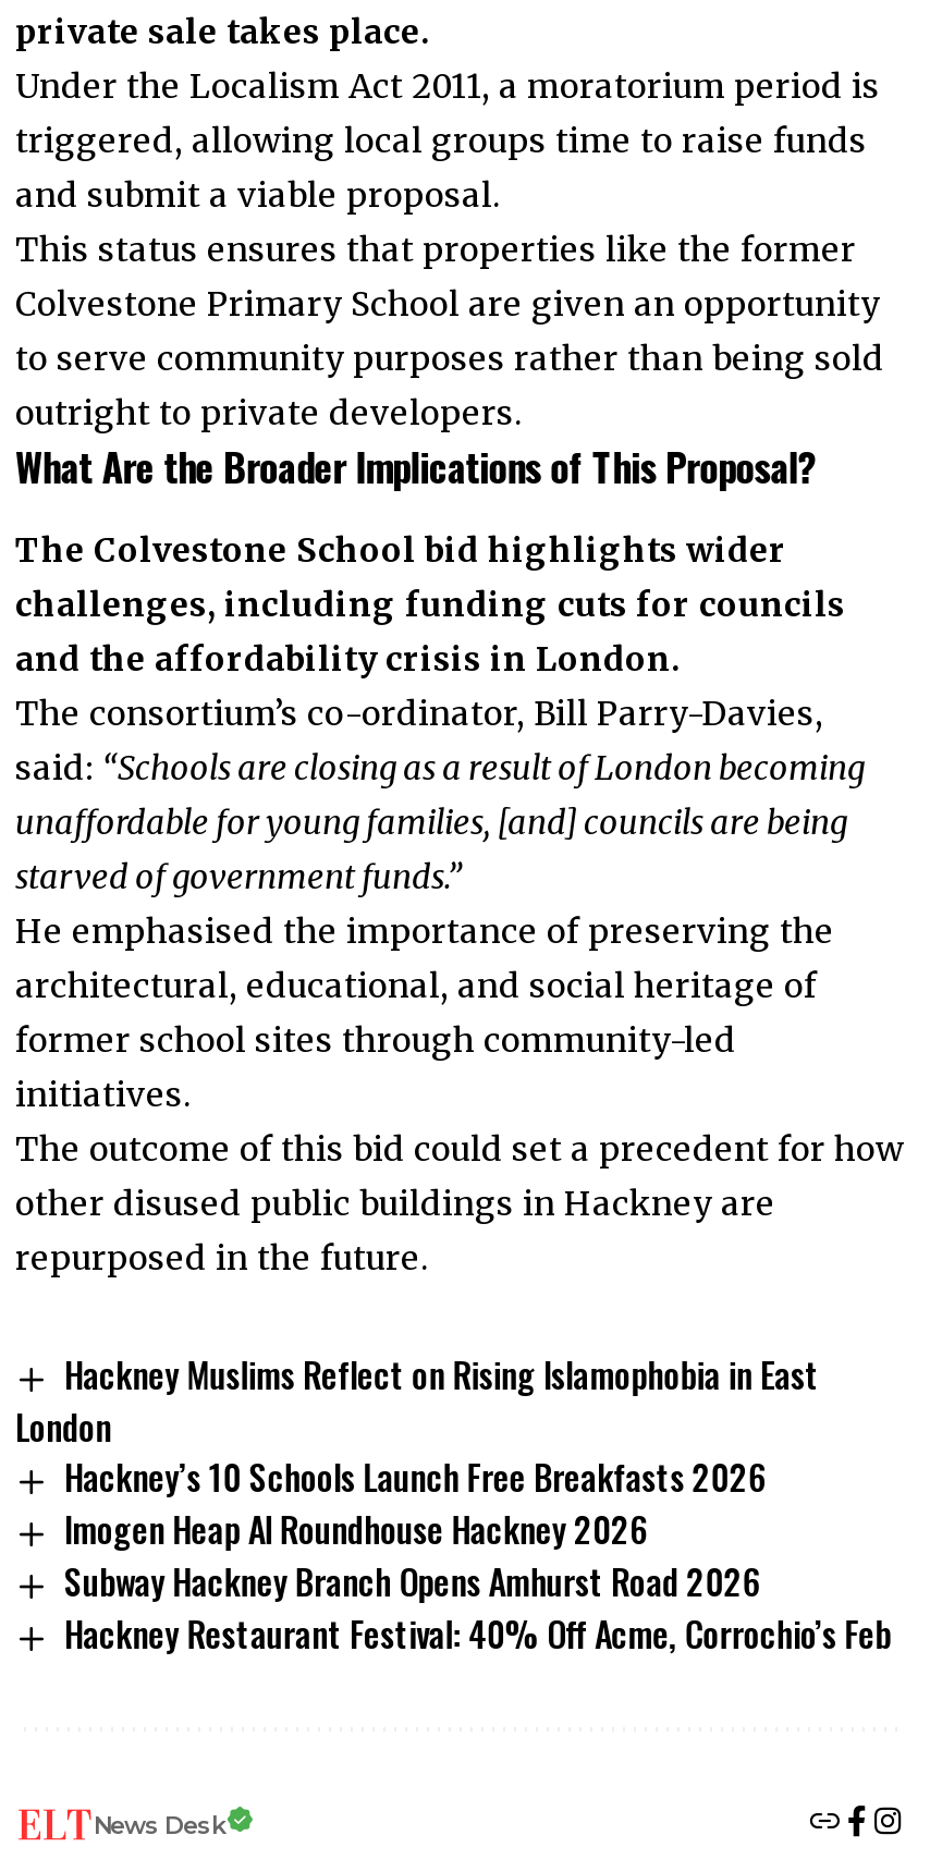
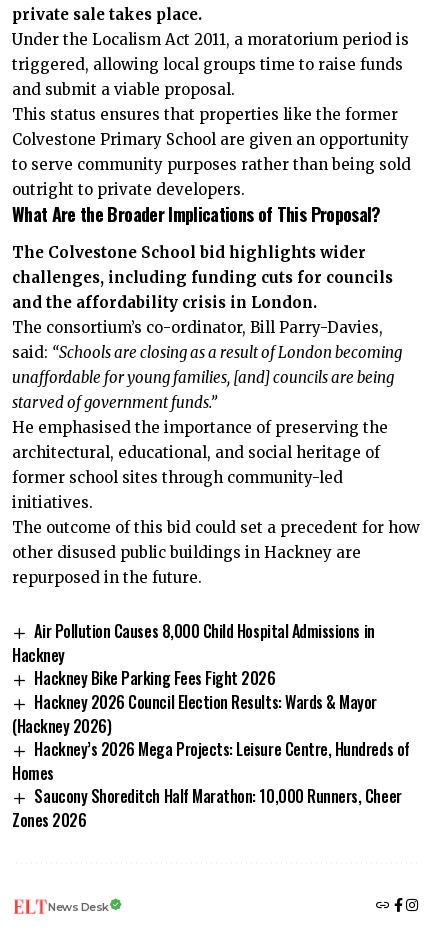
- Hackney Muslims Reflect on Rising Islamophobia in East
- London
- Hackney’s 10 Schools Launch Free Breakfasts 2026
- Imogen Heap AI Roundhouse Hackney 2026
- Subway Hackney Branch Opens Amhurst Road 2026
- Hackney Restaurant Festival: 40% Off Acme, Corrochio’s Feb
+ Air Pollution Causes 8,000 Child Hospital Admissions in
+ Hackney
+ Hackney Bike Parking Fees Fight 2026
+ Hackney 2026 Council Election Results: Wards & Mayor
+ (Hackney 2026)
+ Hackney’s 2026 Mega Projects: Leisure Centre, Hundreds of
+ Homes
+ Saucony Shoreditch Half Marathon: 10,000 Runners, Cheer
+ Zones 2026
